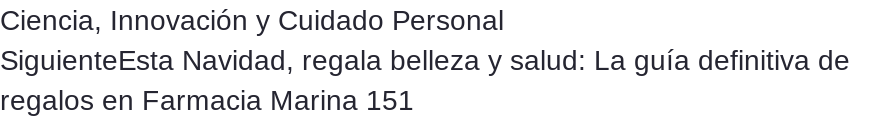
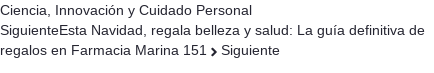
+ Siguiente
